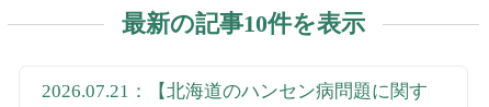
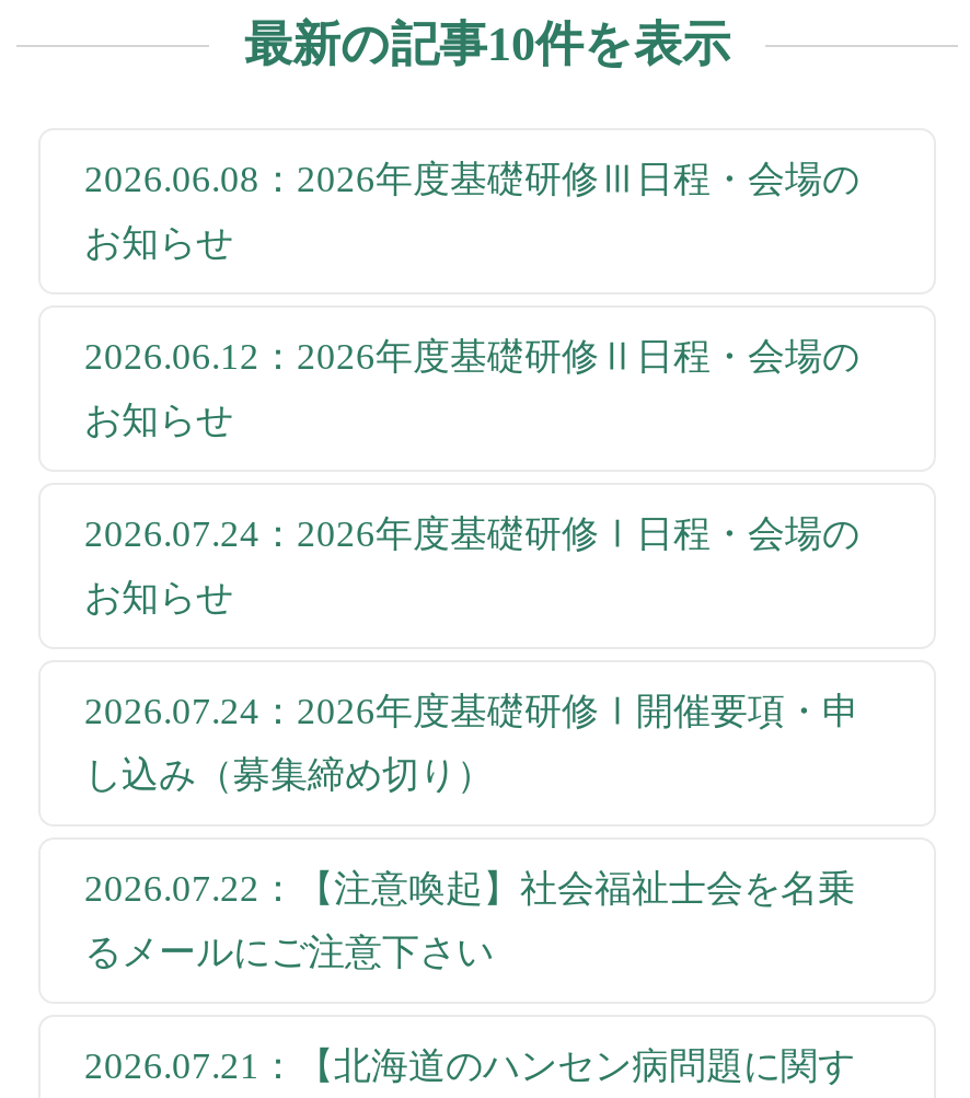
+ 2026.06.08：2026年度基礎研修Ⅲ日程・会場の
+ お知らせ
+ 2026.06.12：2026年度基礎研修Ⅱ日程・会場の
+ お知らせ
+ 2026.07.24：2026年度基礎研修Ⅰ日程・会場の
+ お知らせ
+ 2026.07.24：2026年度基礎研修Ⅰ開催要項・申
+ し込み（募集締め切り）
+ 2026.07.22：【注意喚起】社会福祉士会を名乗
+ るメールにご注意下さい
